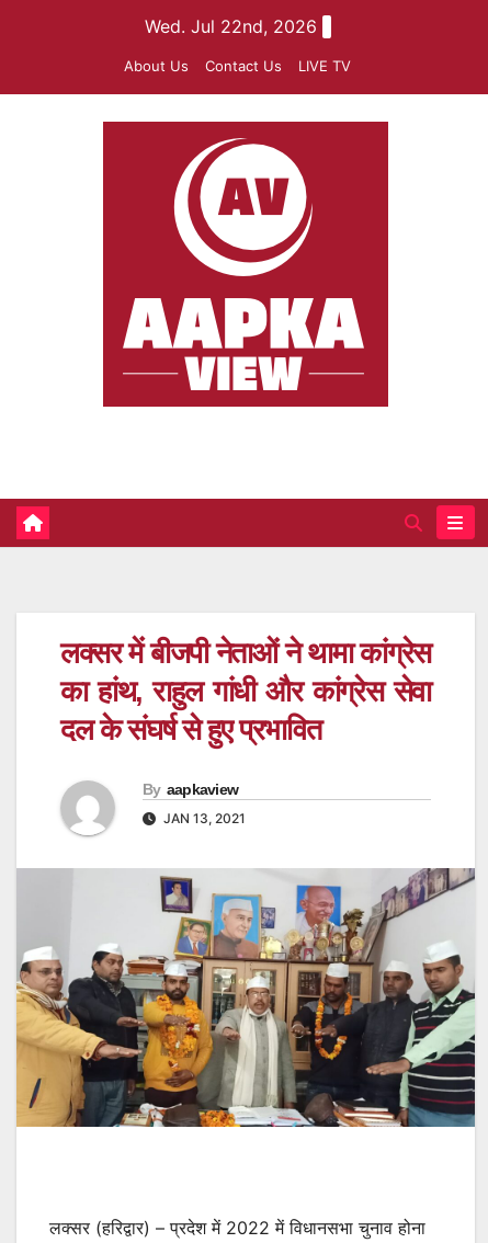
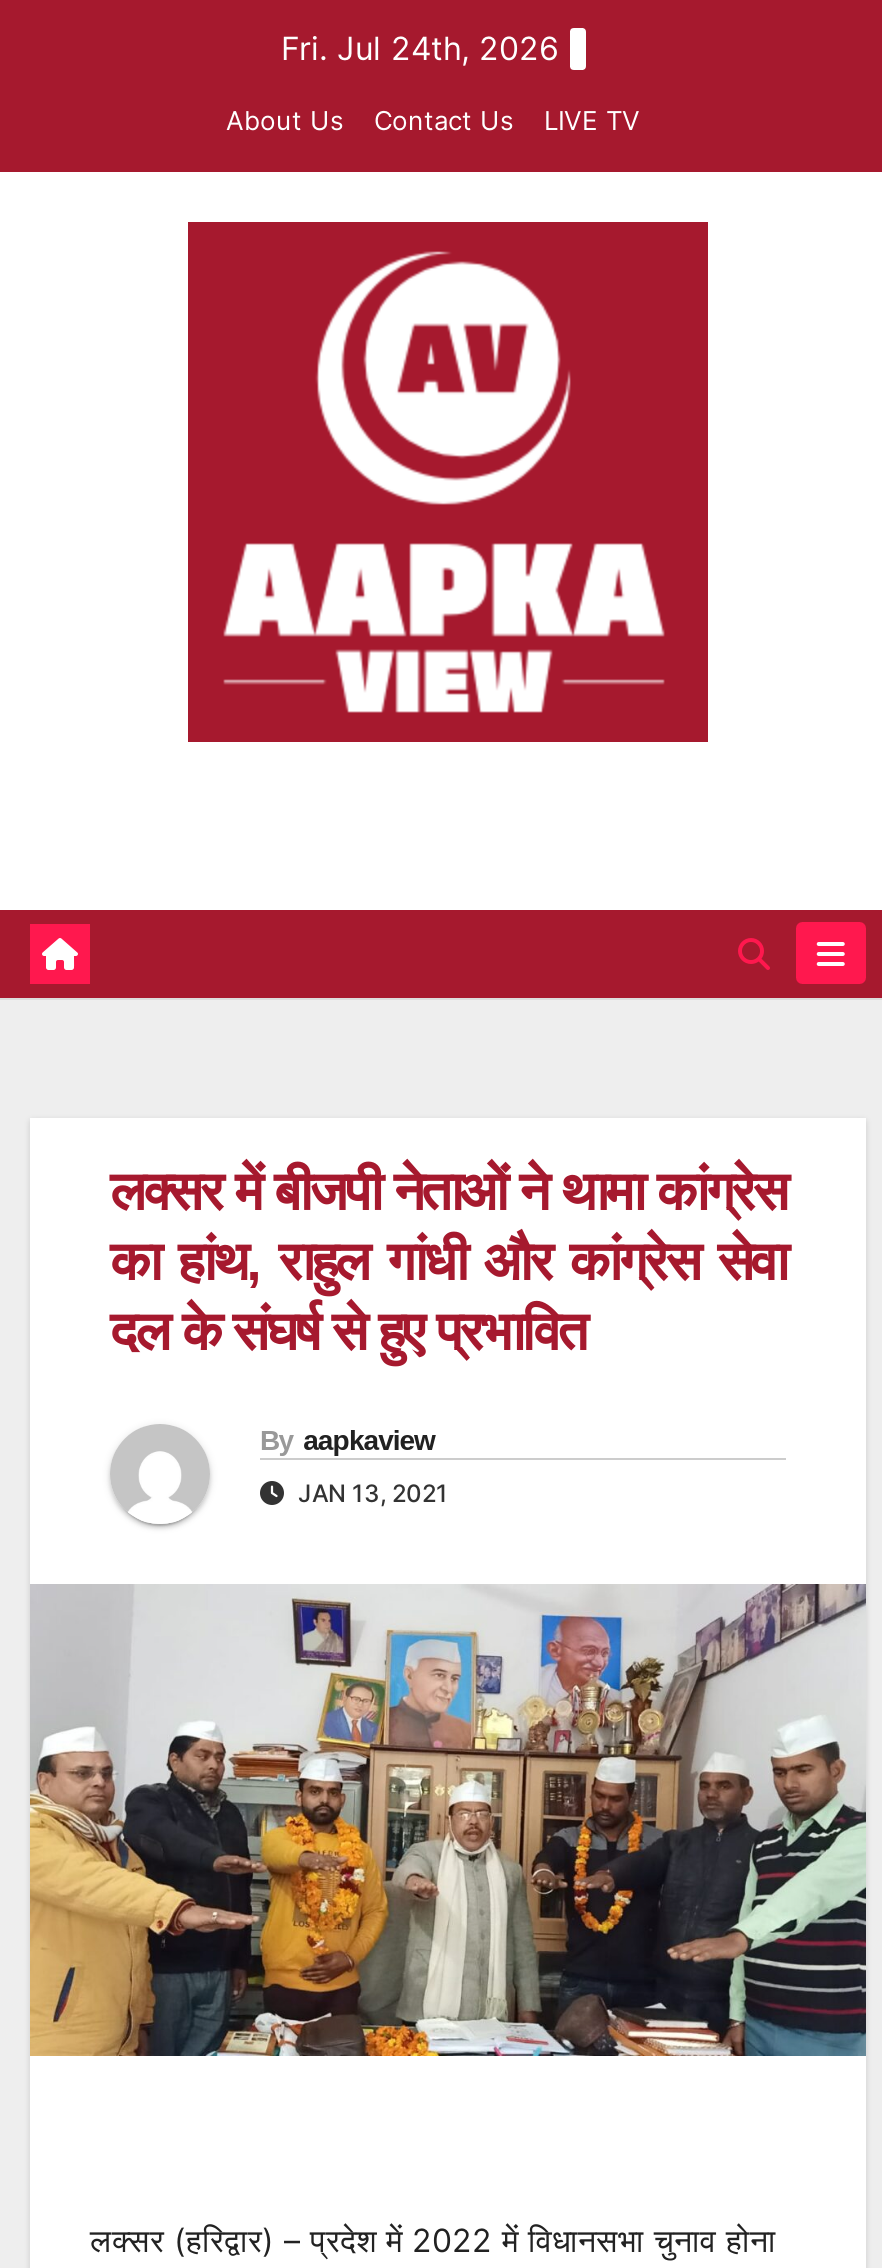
- Wed. Jul 22nd, 2026
+ Fri. Jul 24th, 2026
